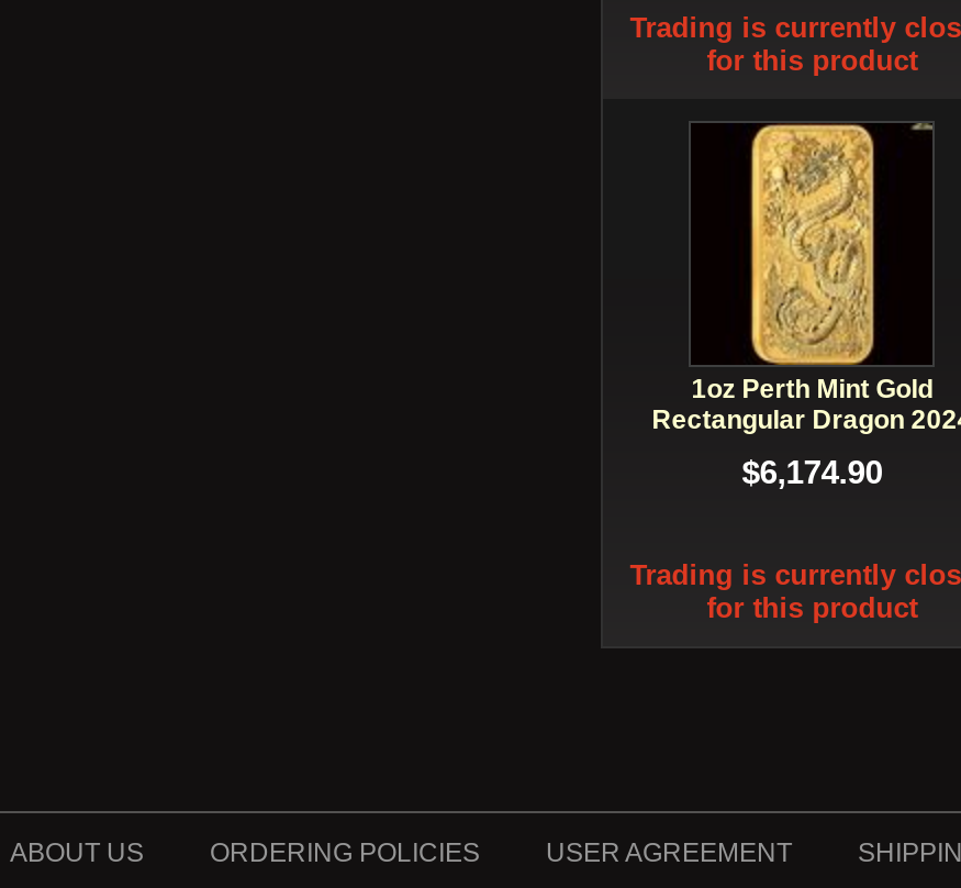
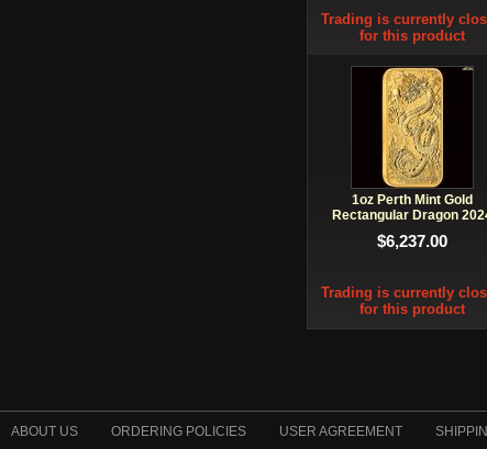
- $6,174.90
+ $6,237.00
